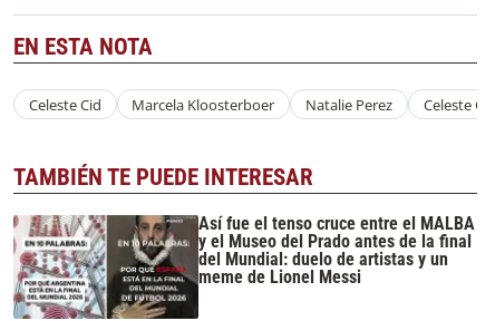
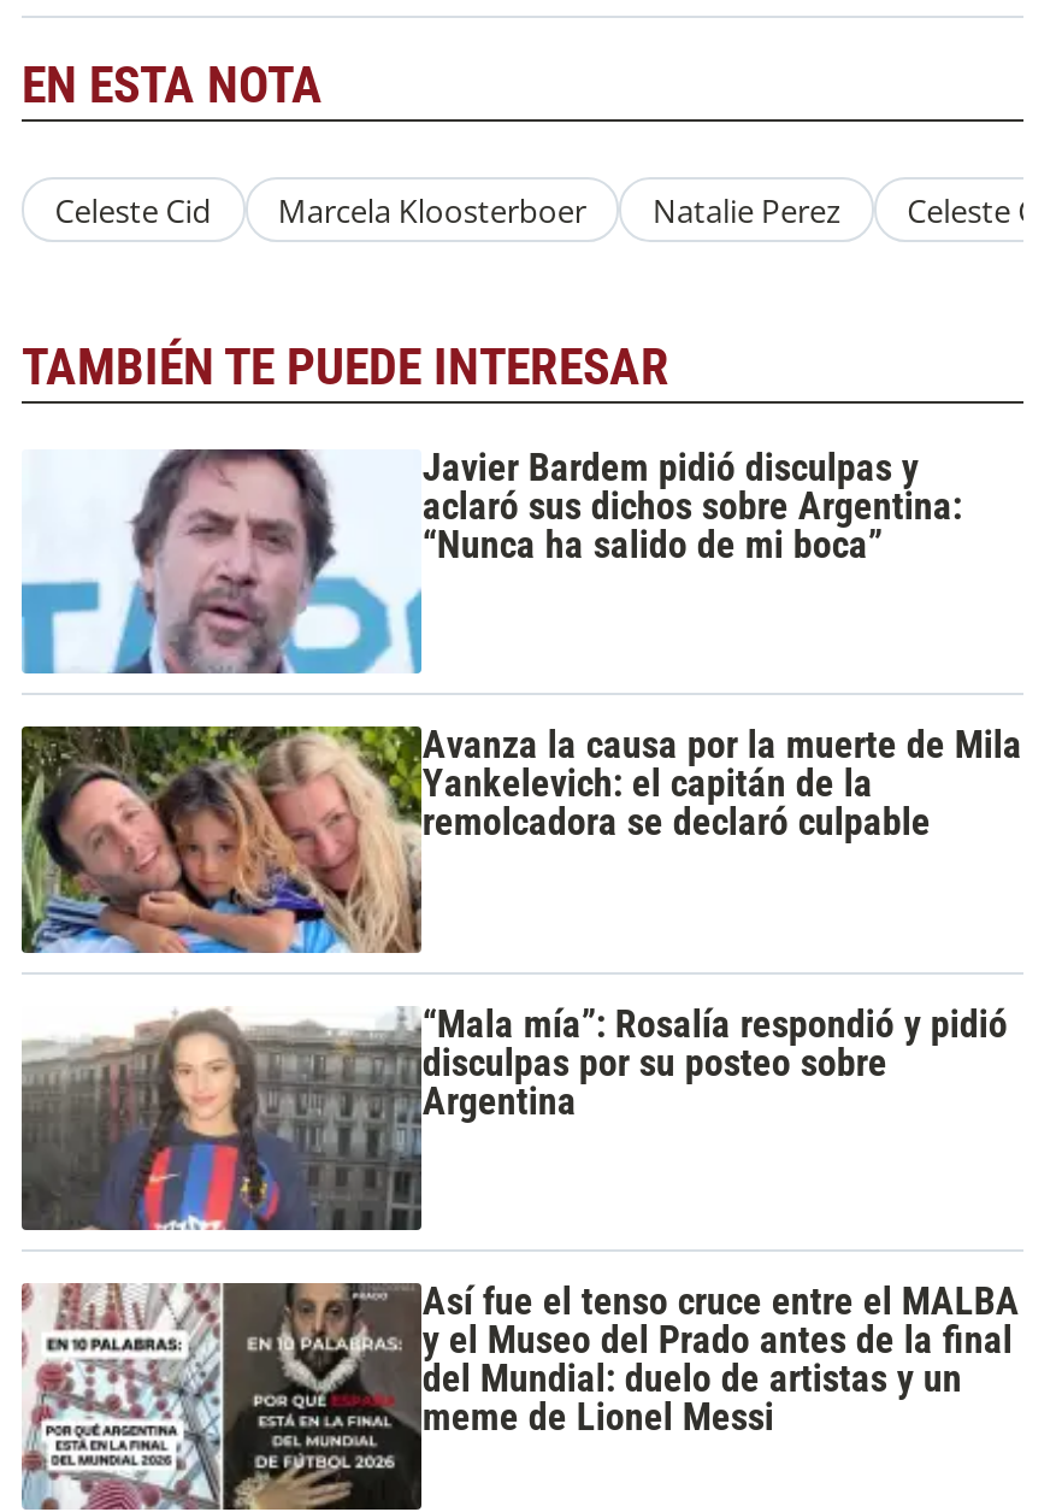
+ [image]
+ Javier Bardem pidió disculpas y
+ aclaró sus dichos sobre Argentina:
+ “Nunca ha salido de mi boca”

+ [image]
+ Avanza la causa por la muerte de Mila
+ Yankelevich: el capitán de la
+ remolcadora se declaró culpable

+ [image]
+ “Mala mía”: Rosalía respondió y pidió
+ disculpas por su posteo sobre
+ Argentina
